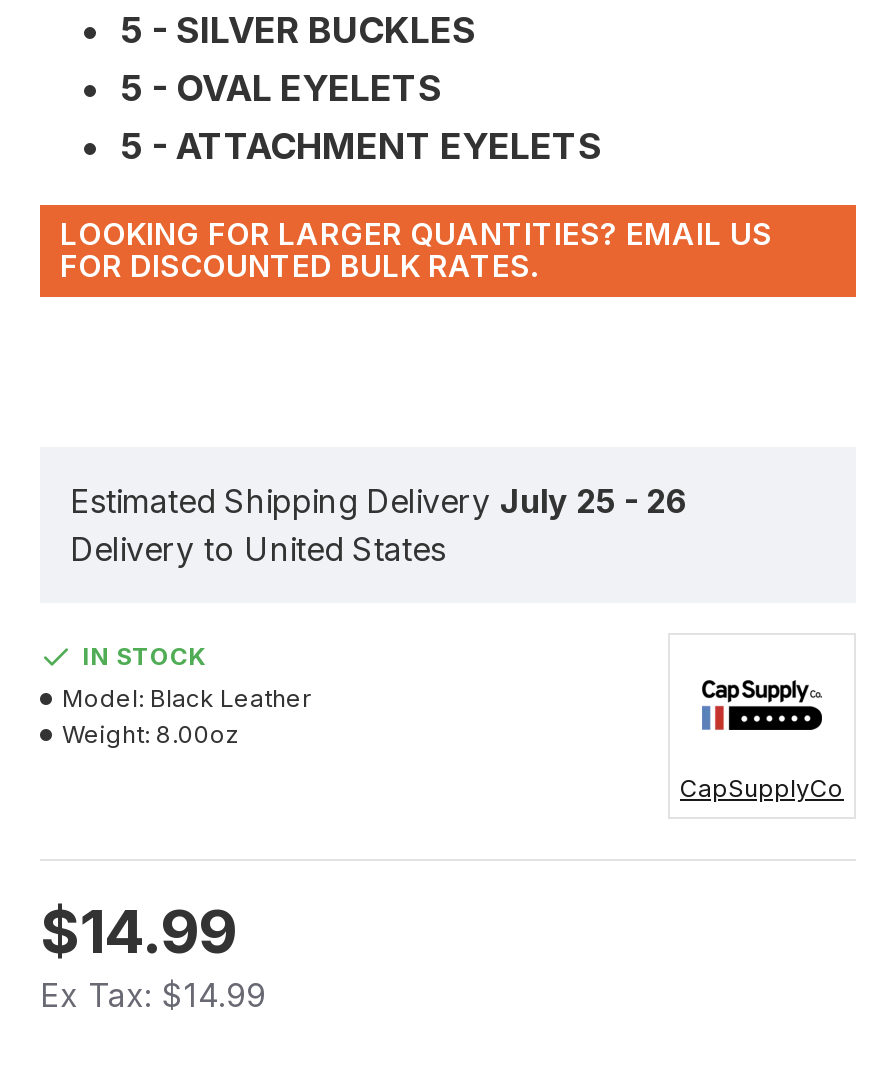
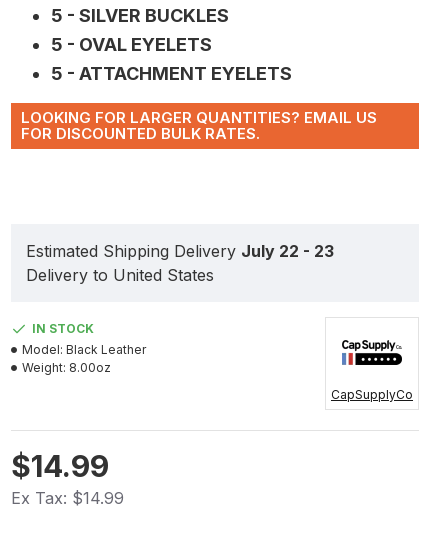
- Estimated Shipping Delivery July 25 - 26
+ Estimated Shipping Delivery July 22 - 23
